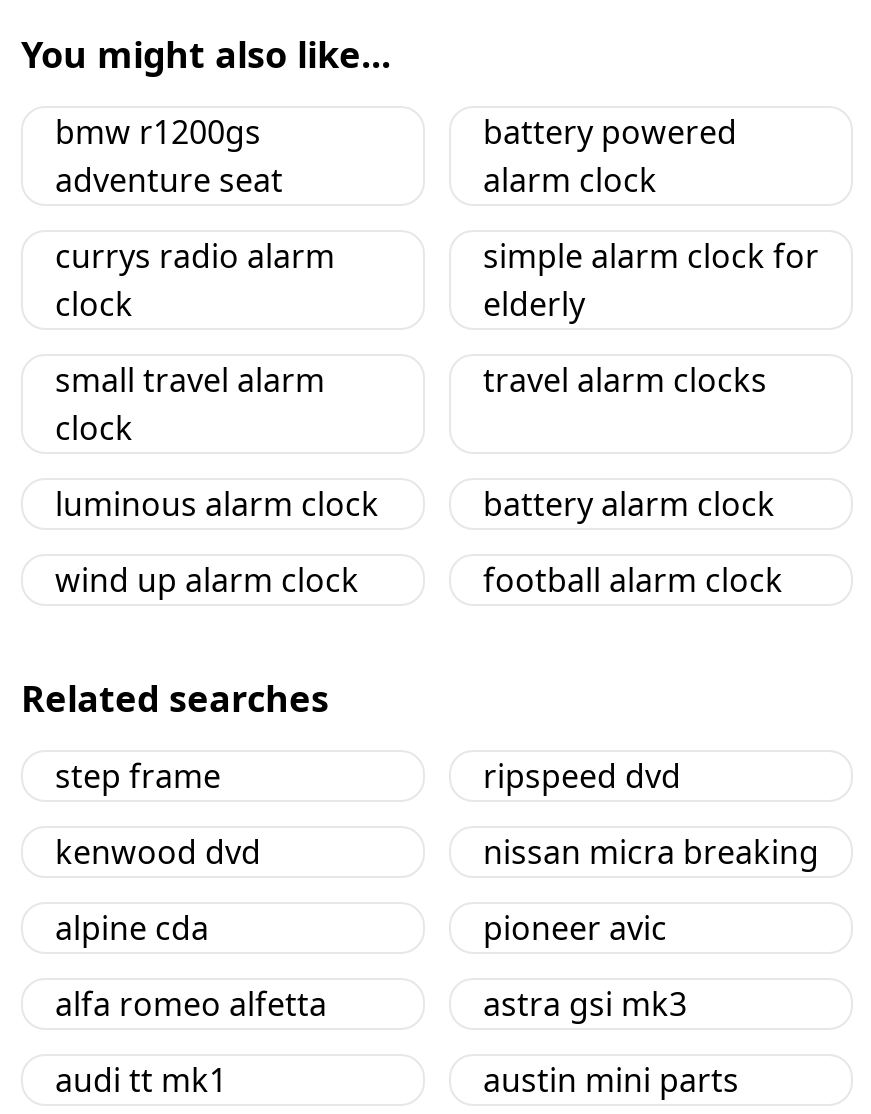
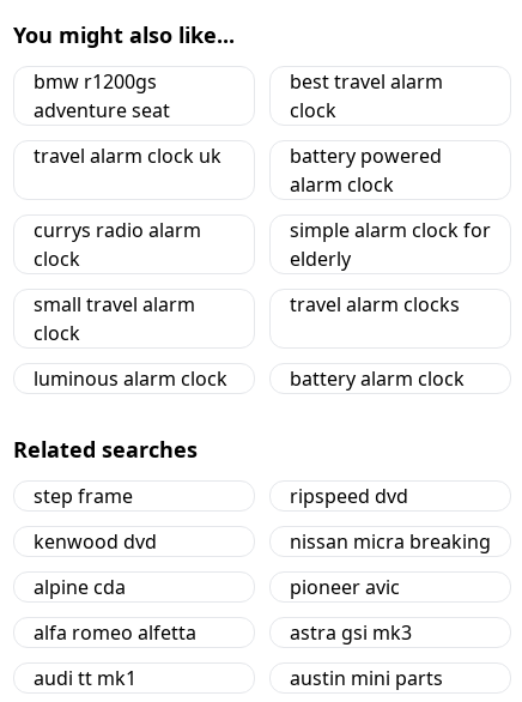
moved down: battery powered | alarm clock | currys radio alarm | ... | luminous alarm clock | battery alarm clock

+ best travel alarm
+ clock
+ travel alarm clock uk

- wind up alarm clock
- football alarm clock
